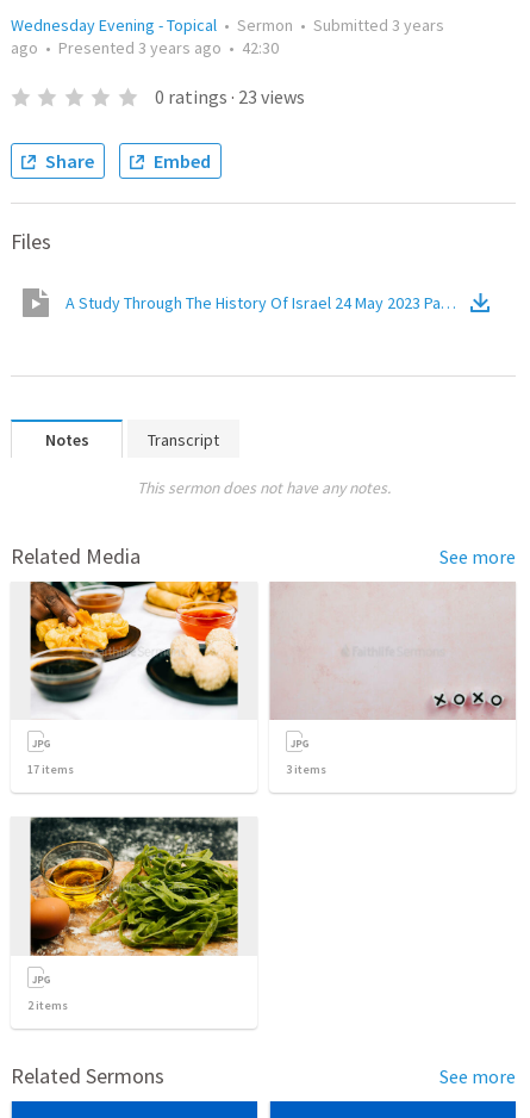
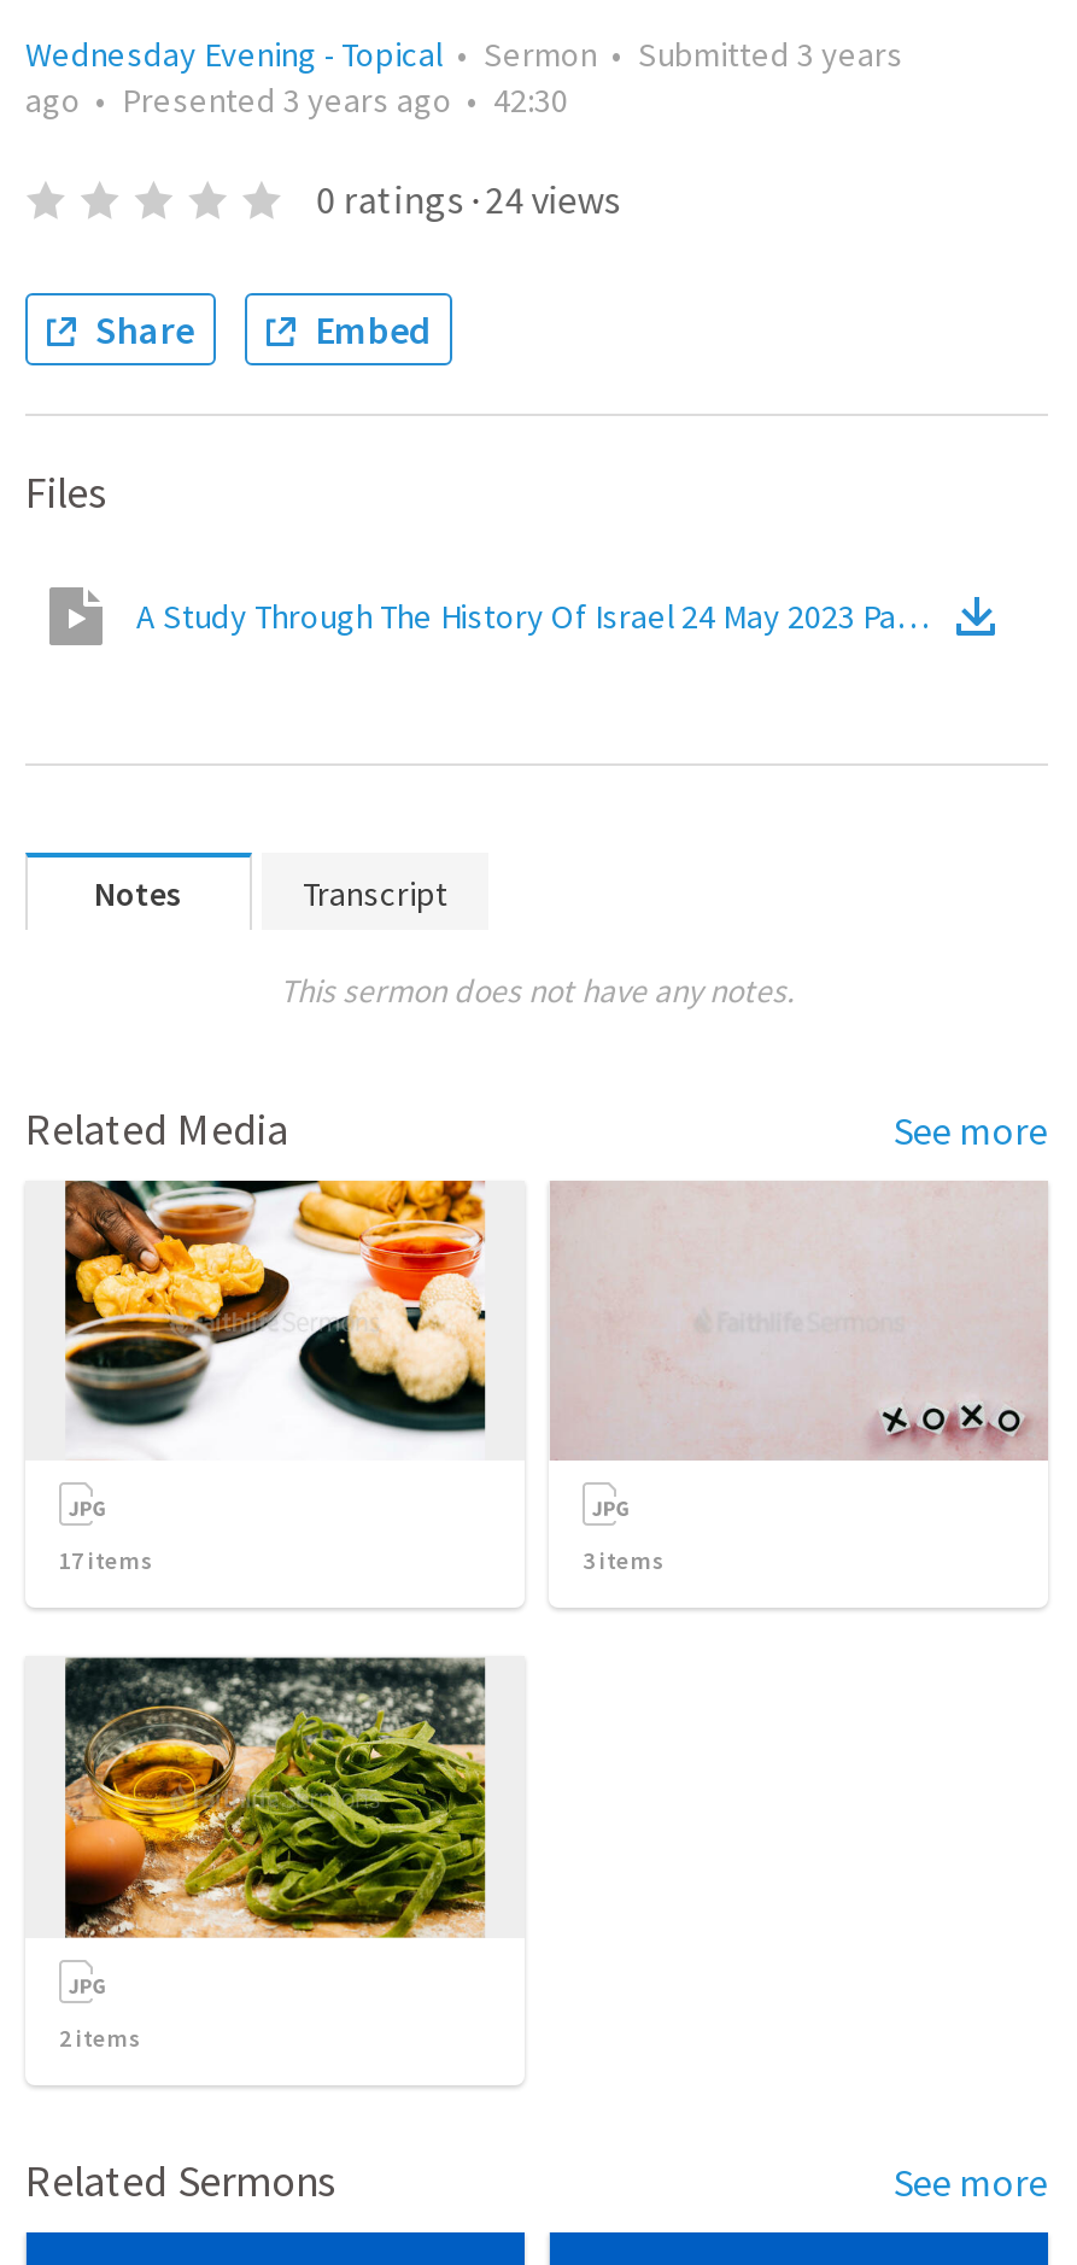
- 0 ratings · 23 views
+ 0 ratings · 24 views
